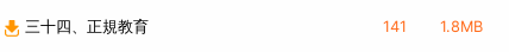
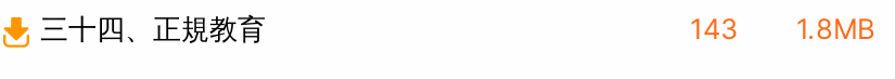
- 141 1.8MB
+ 143 1.8MB
